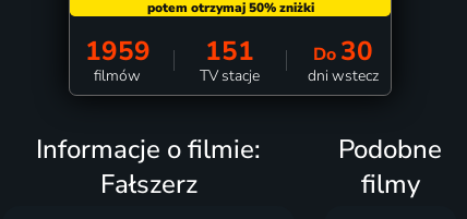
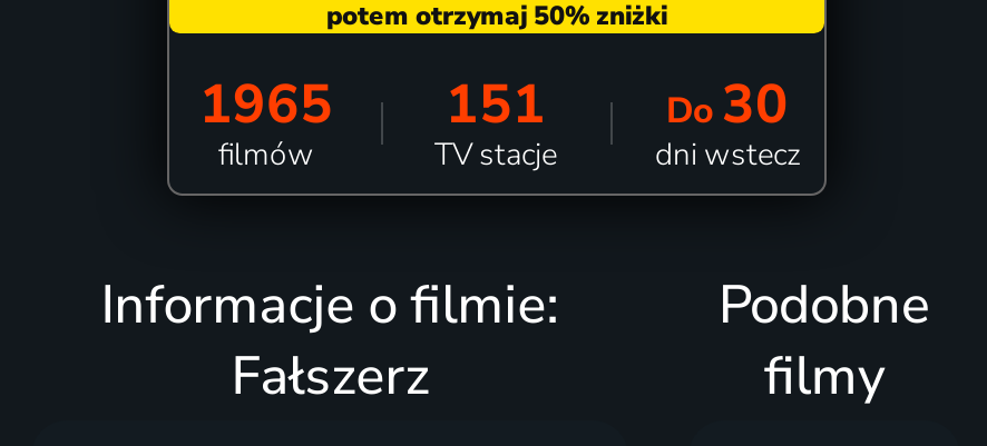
- 1959 151 Do 30
+ 1965 151 Do 30
